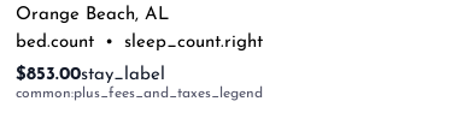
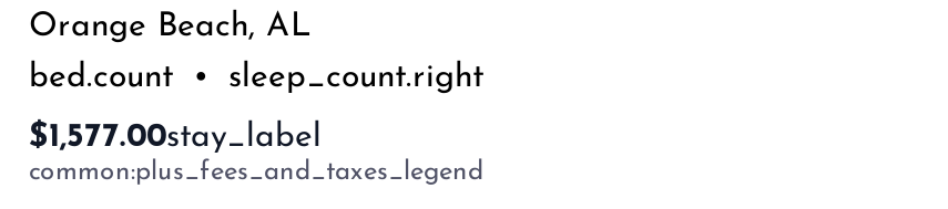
- $853.00stay_label
+ $1,577.00stay_label
